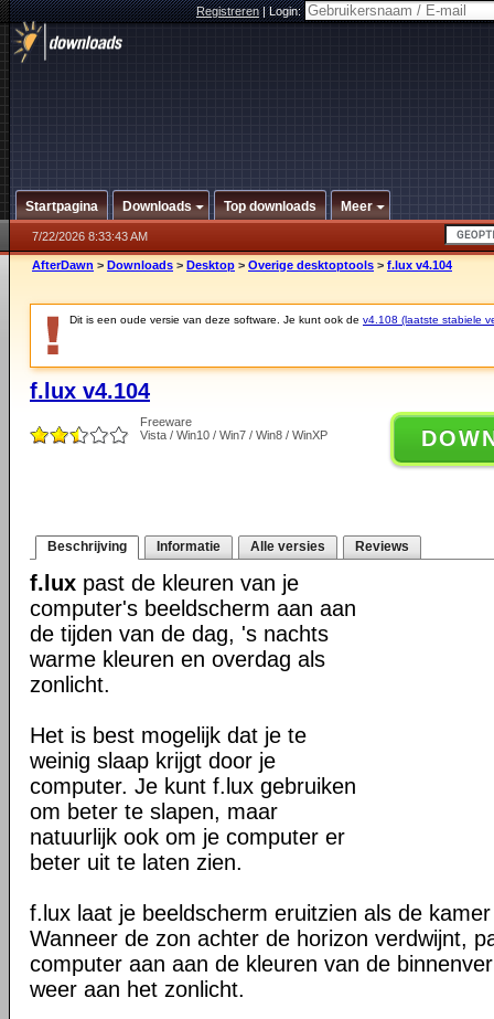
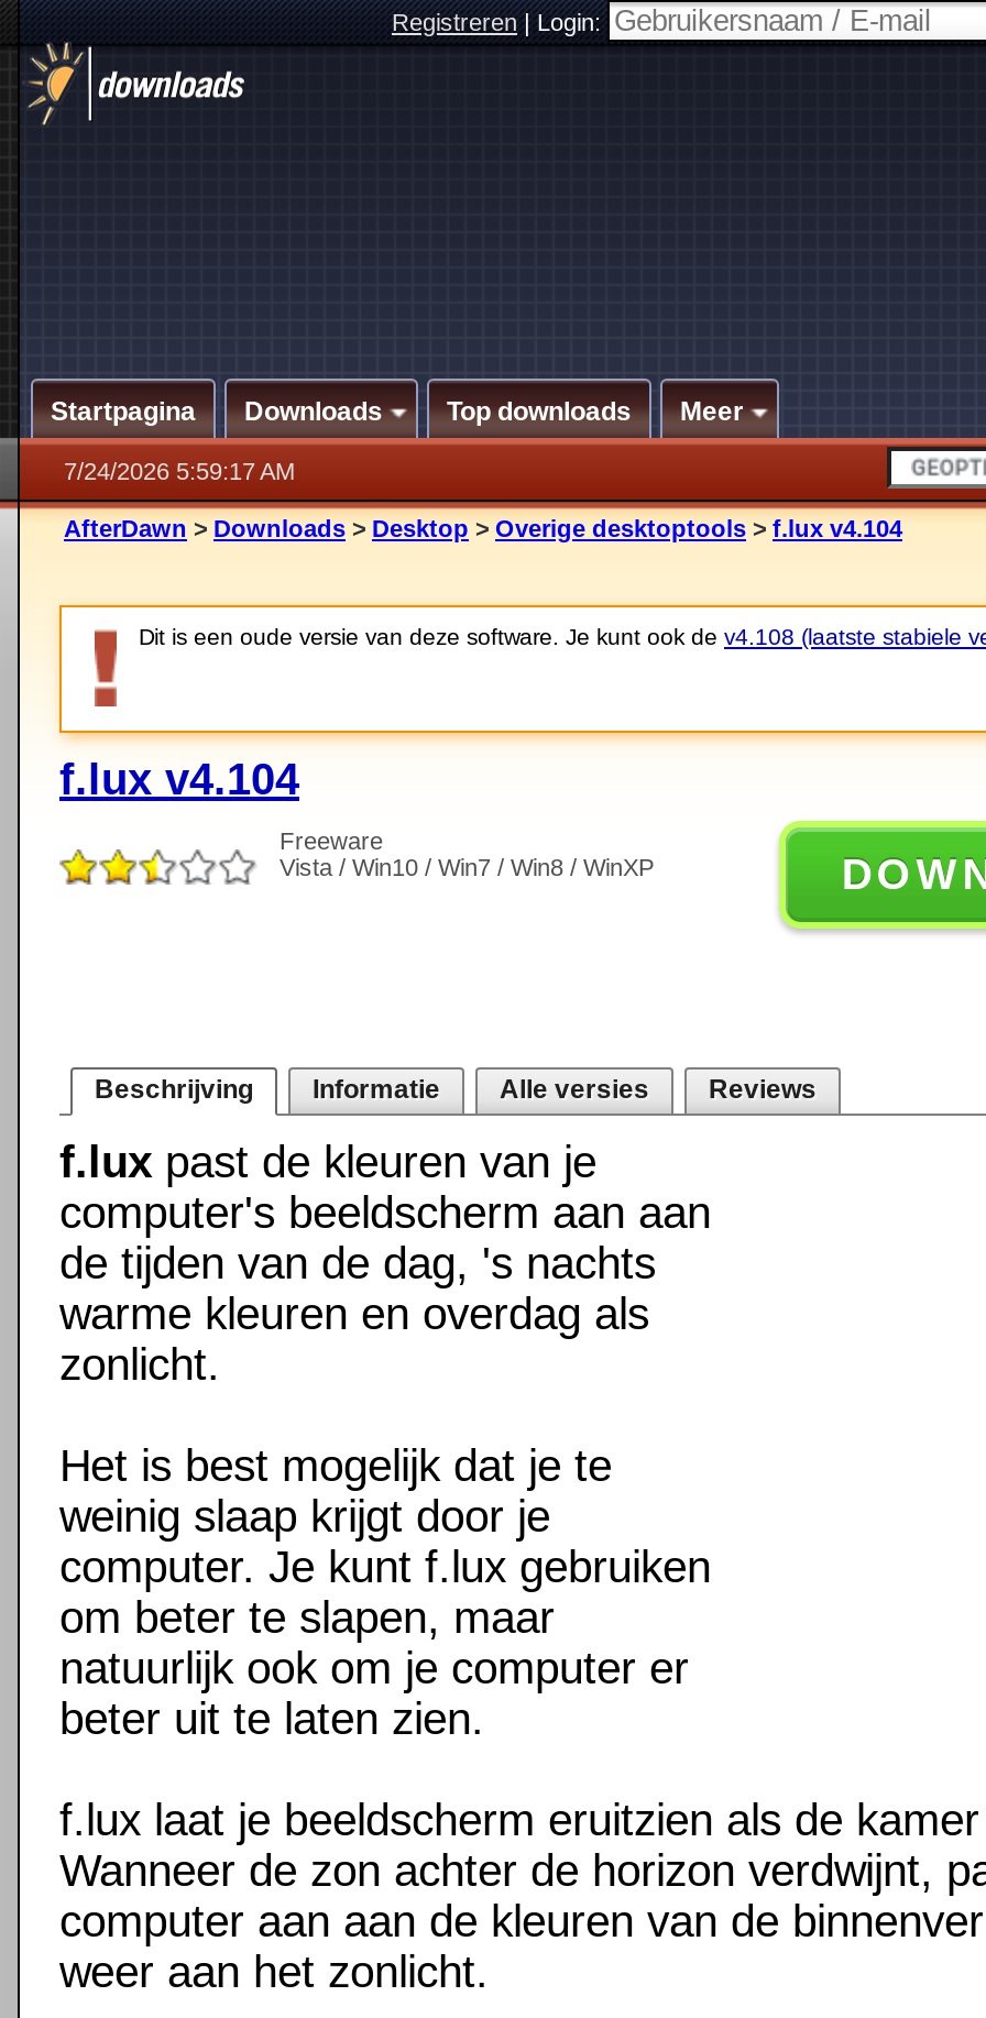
- 7/22/2026 8:33:43 AM
+ 7/24/2026 5:59:17 AM
